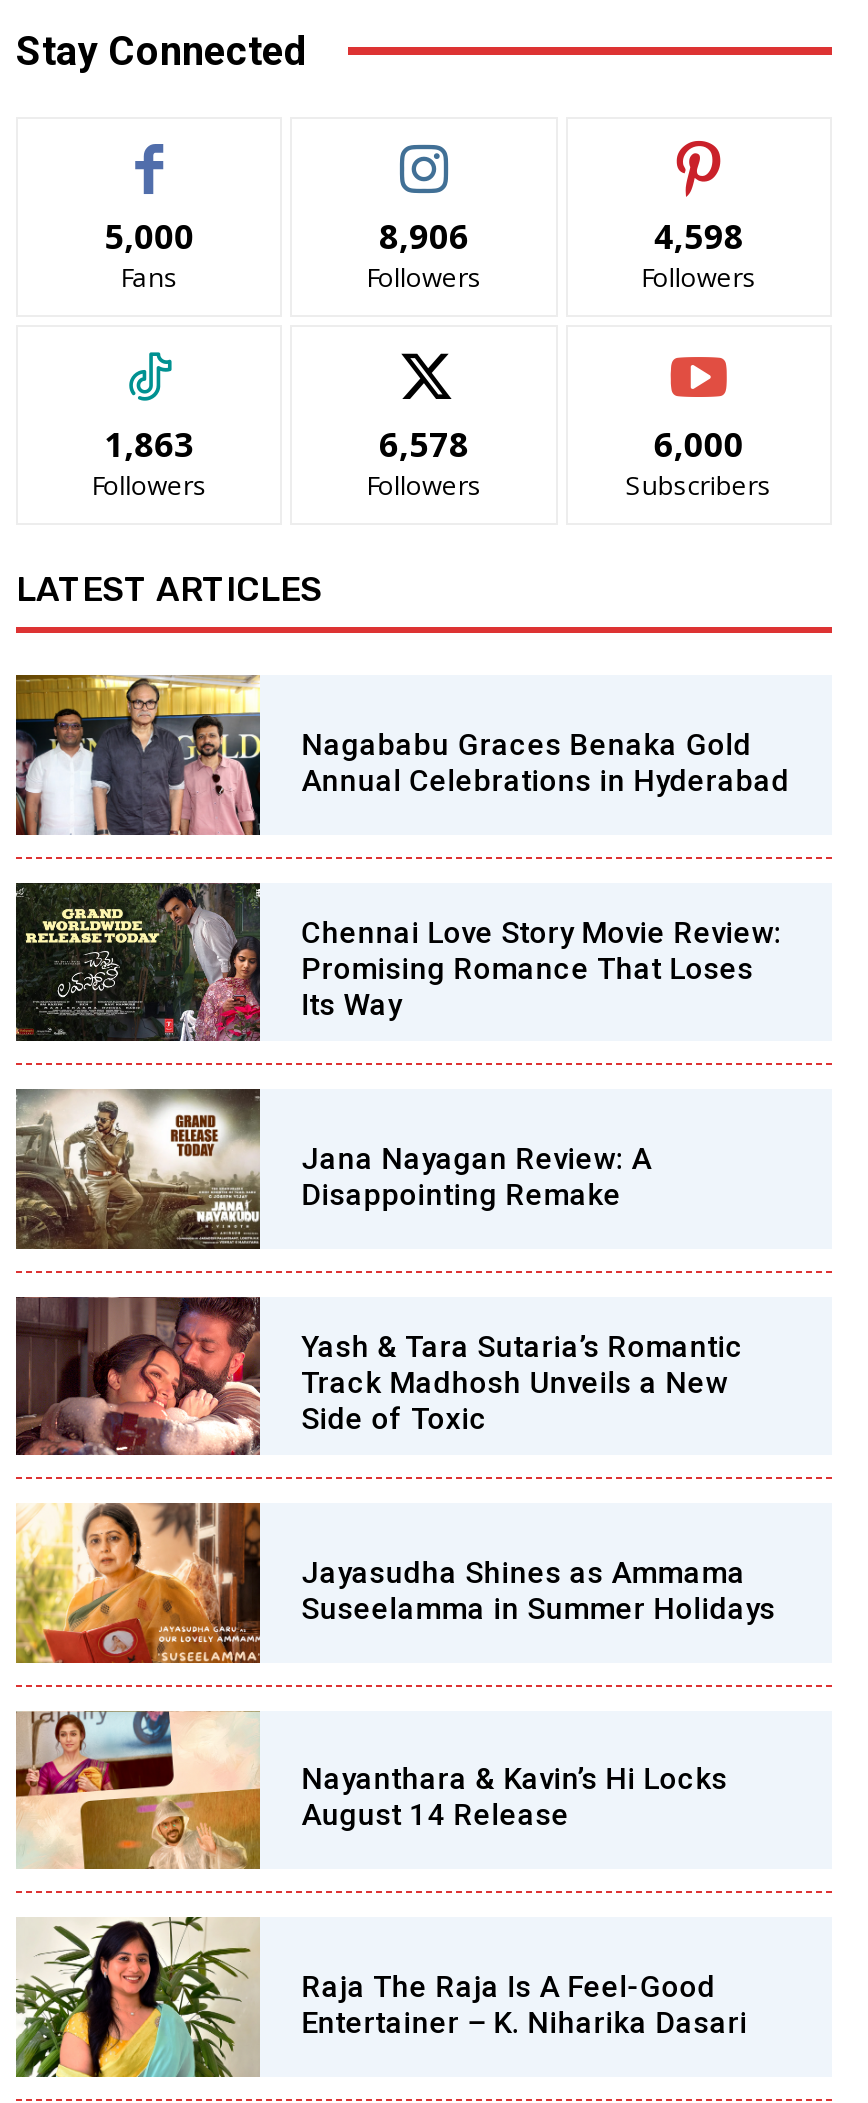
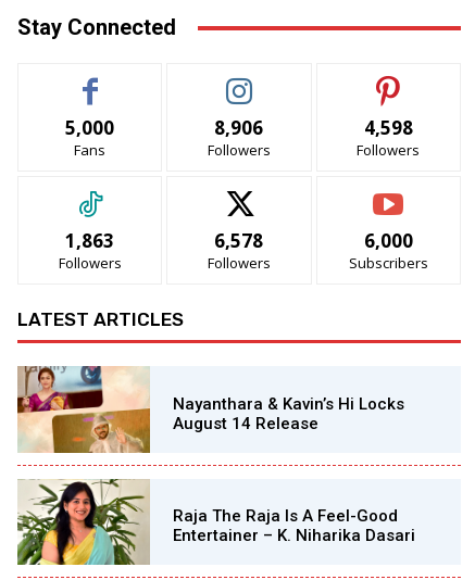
- [image]
- Nagababu Graces Benaka Gold
- Annual Celebrations in Hyderabad

- [image]
- Chennai Love Story Movie Review:
- Promising Romance That Loses
- Its Way

- [image]
- Jana Nayagan Review: A
- Disappointing Remake

- [image]
- Yash & Tara Sutaria’s Romantic
- Track Madhosh Unveils a New
- Side of Toxic

- [image]
- Jayasudha Shines as Ammama
- Suseelamma in Summer Holidays
